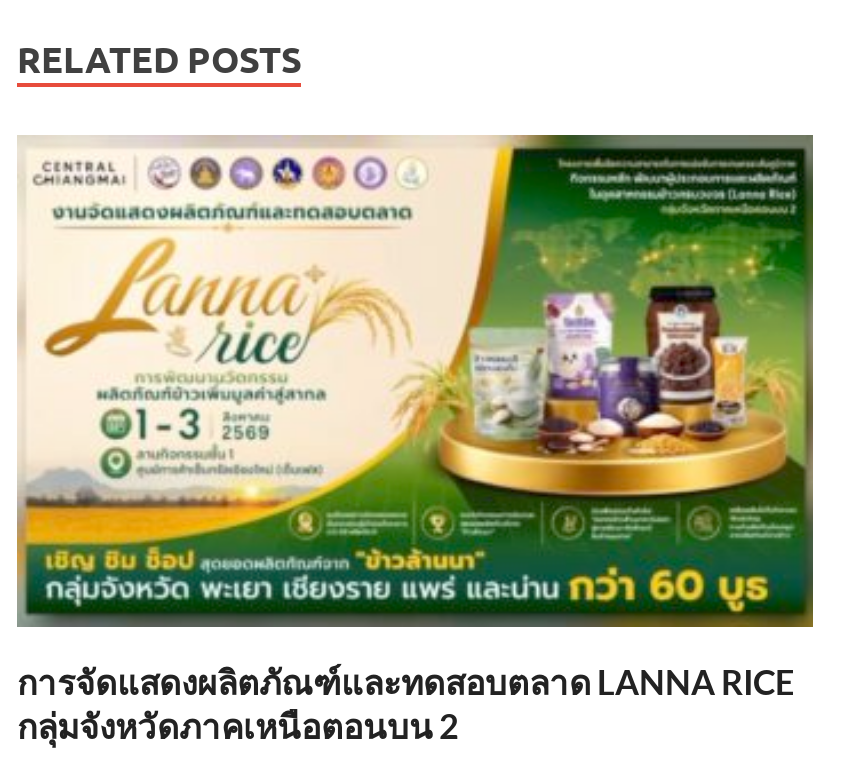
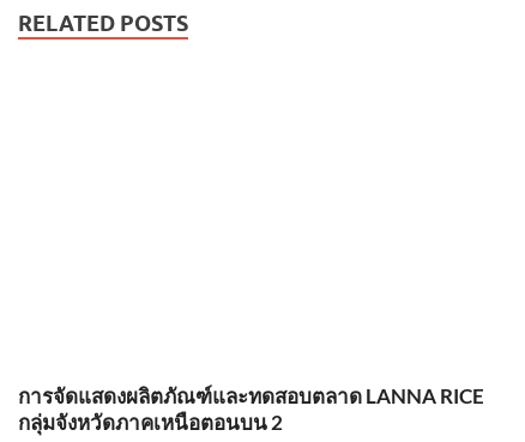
- [image]
